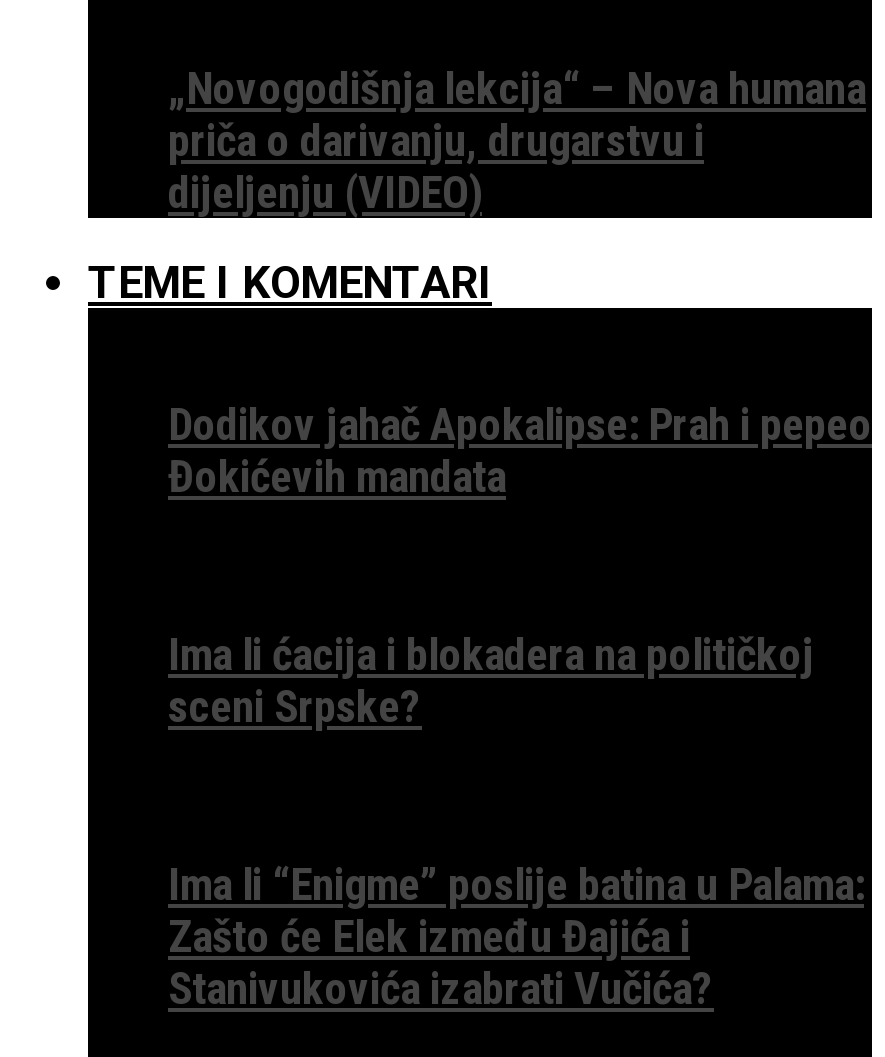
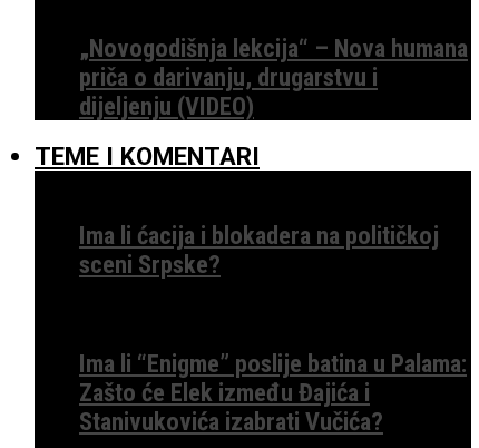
- Dodikov jahač Apokalipse: Prah i pepeo
- Đokićevih mandata
